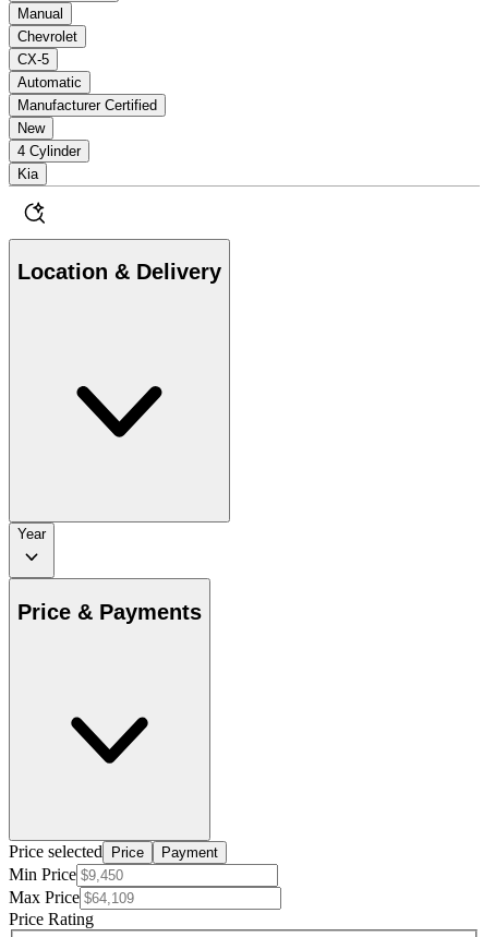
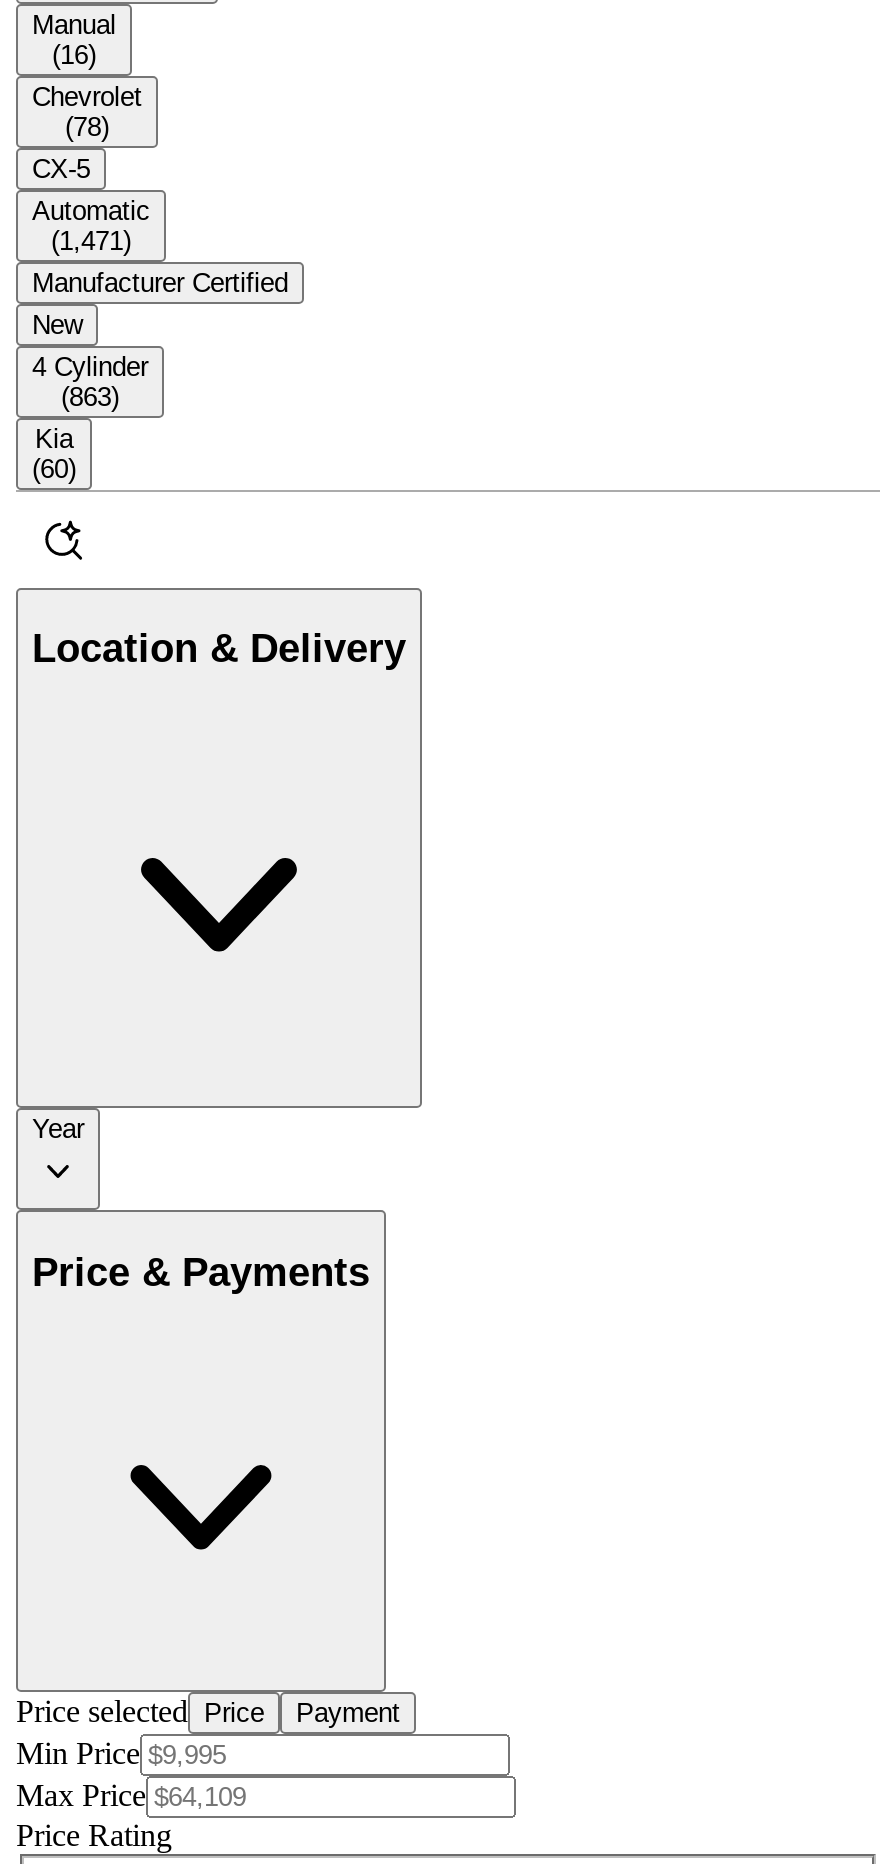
+ (16)

+ (78)

+ (1,471)

+ (863)

+ (60)
